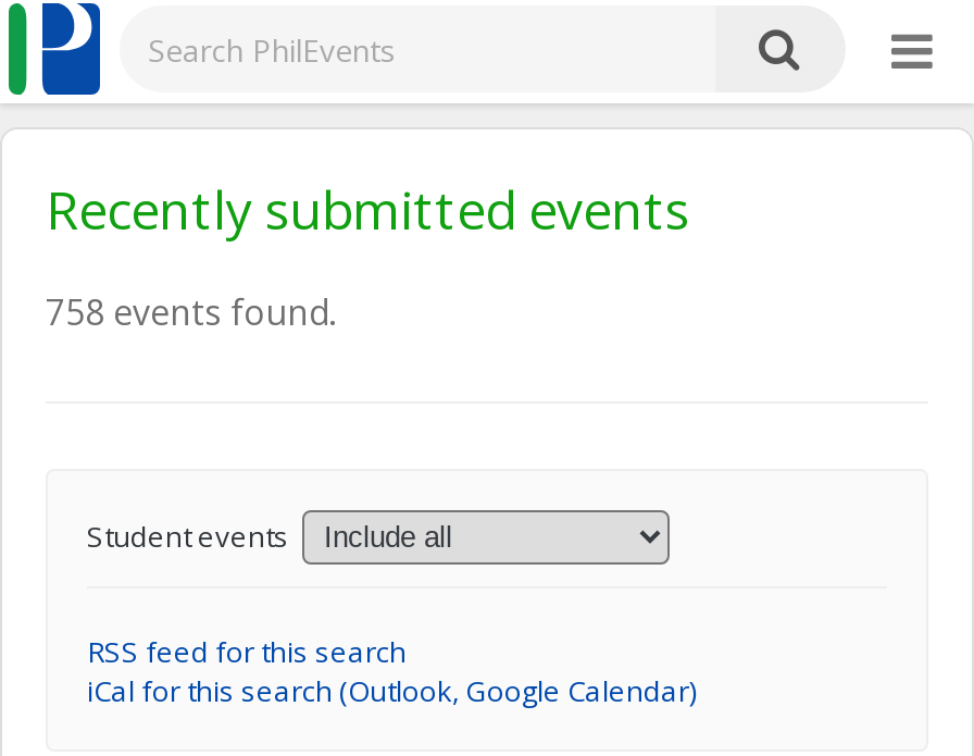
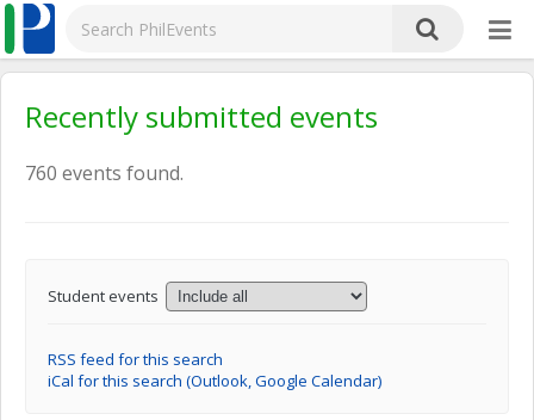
- 758 events found.
+ 760 events found.
